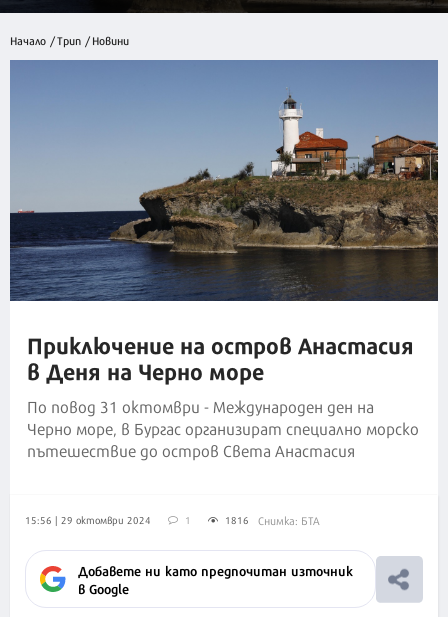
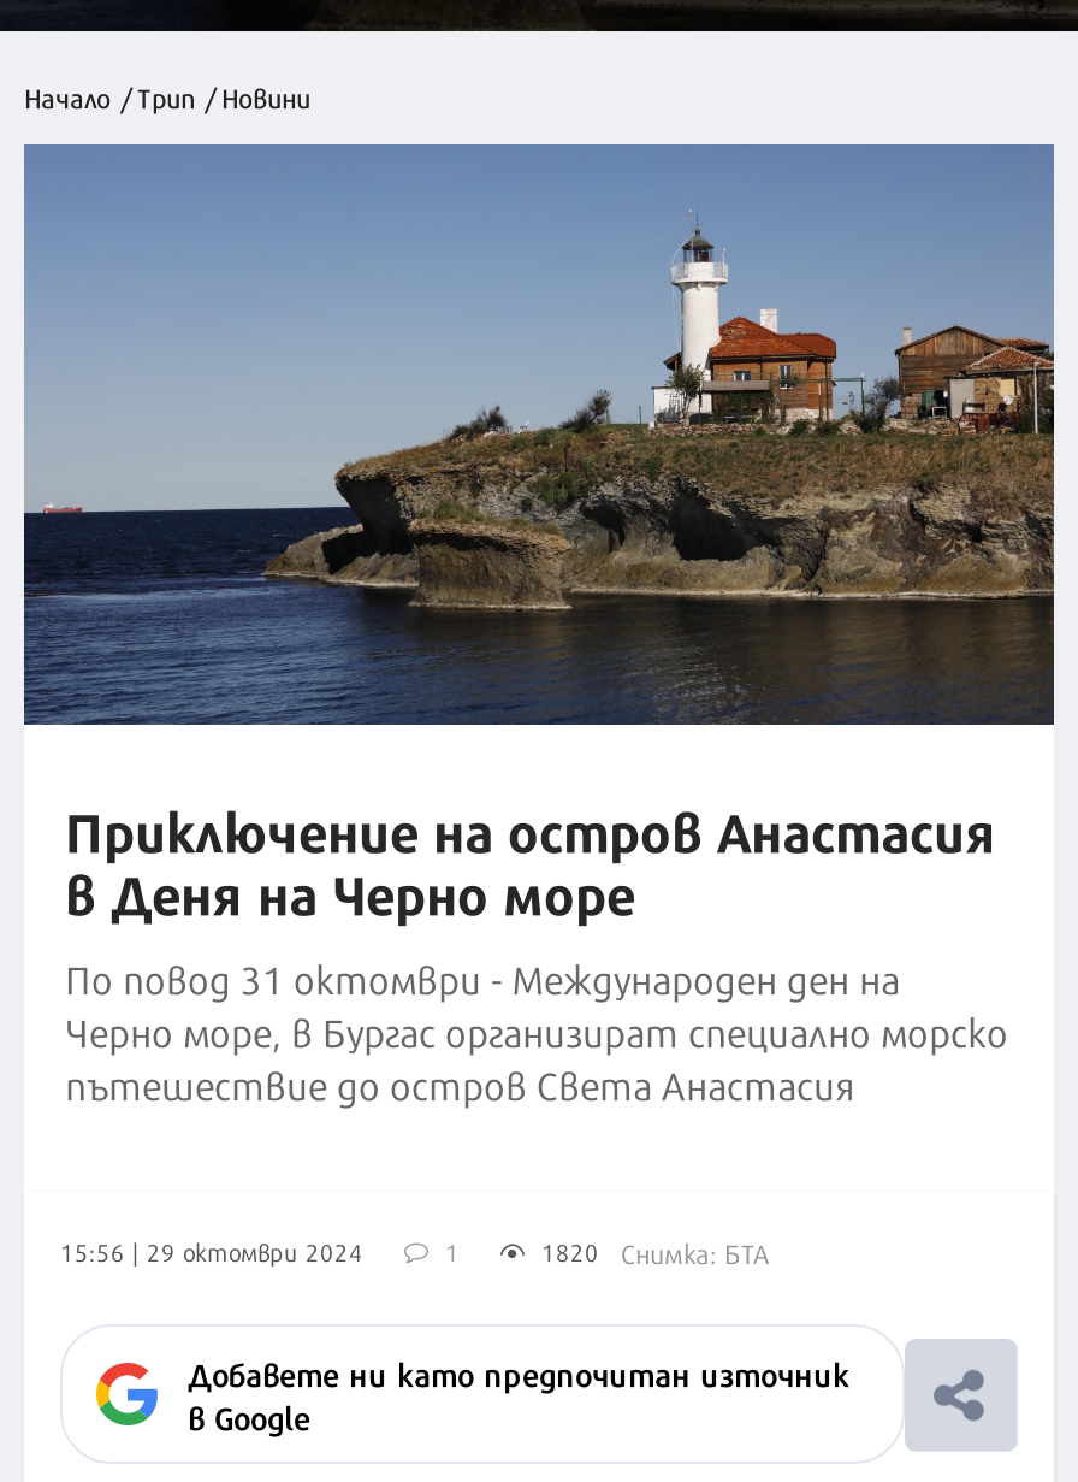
- 1816 Снимка: БТА
+ 1820 Снимка: БТА
